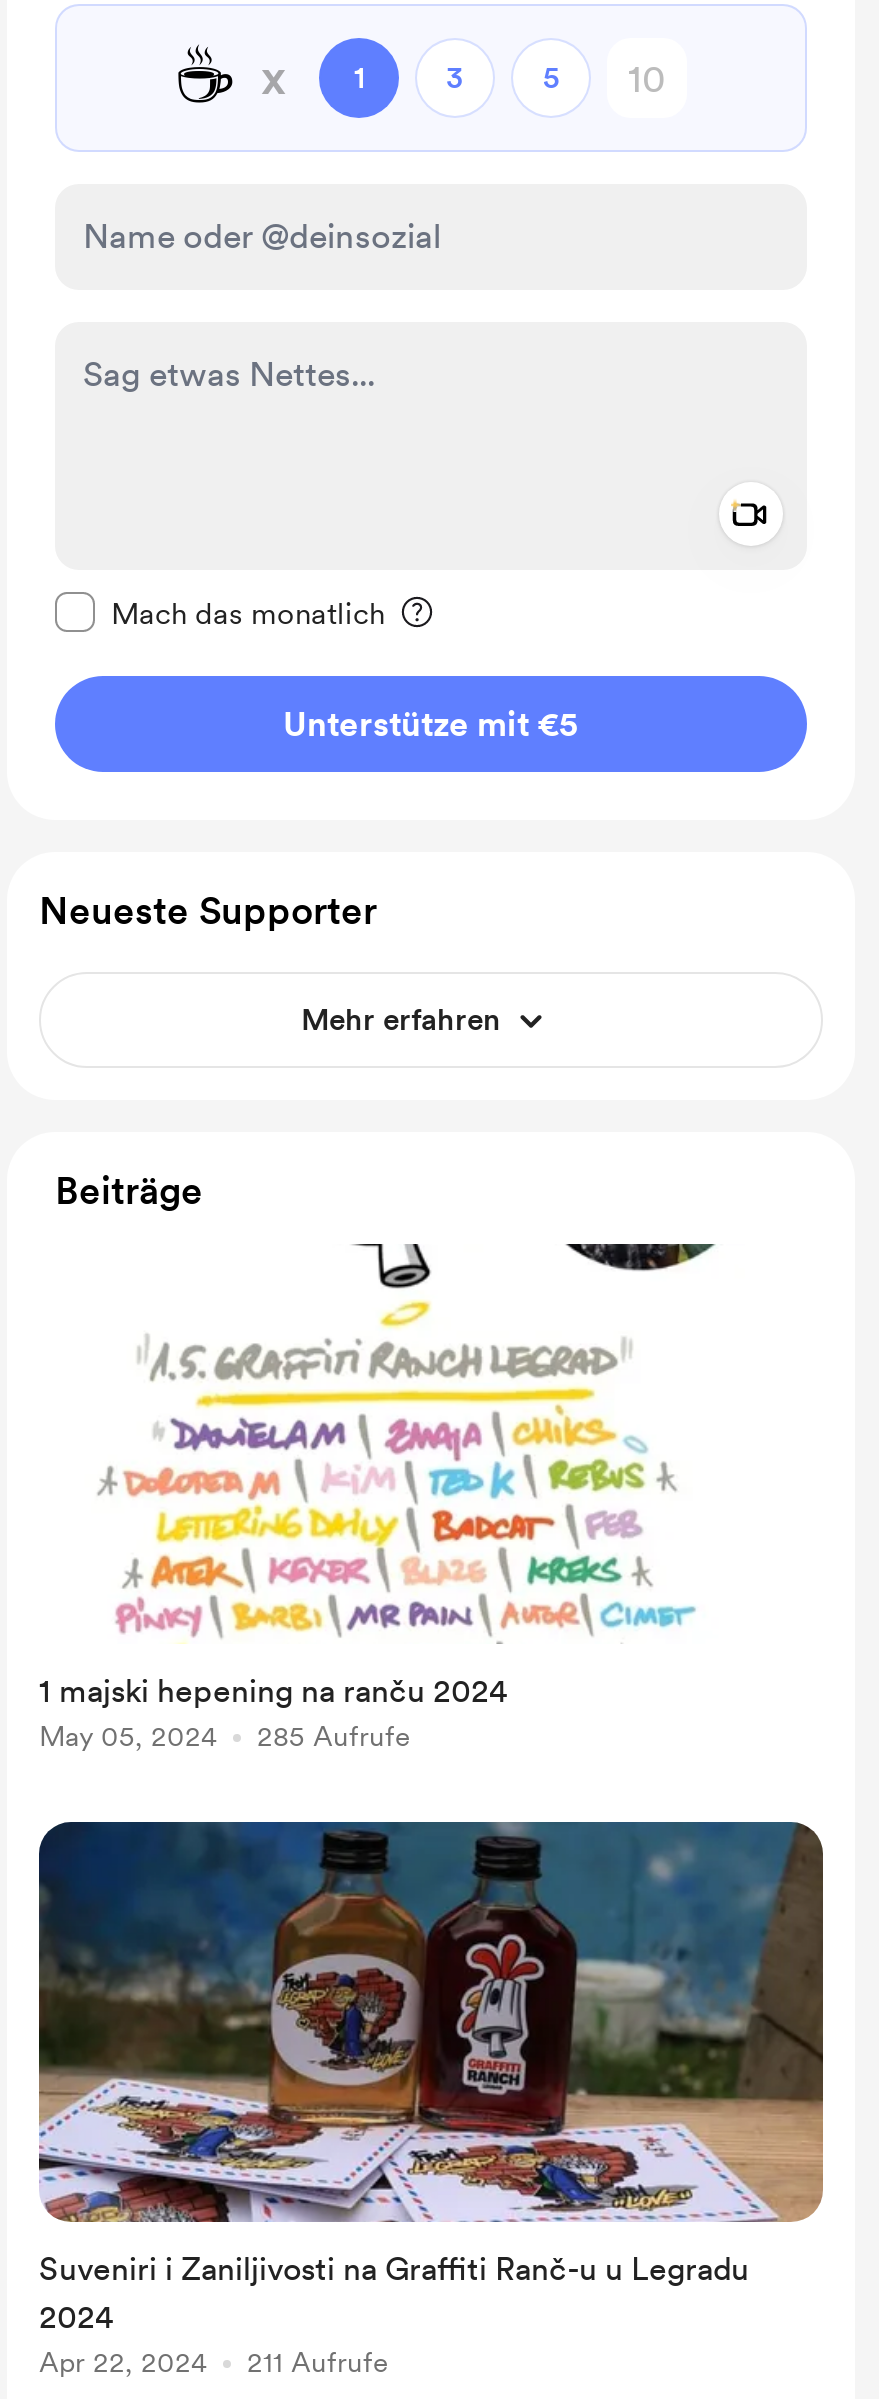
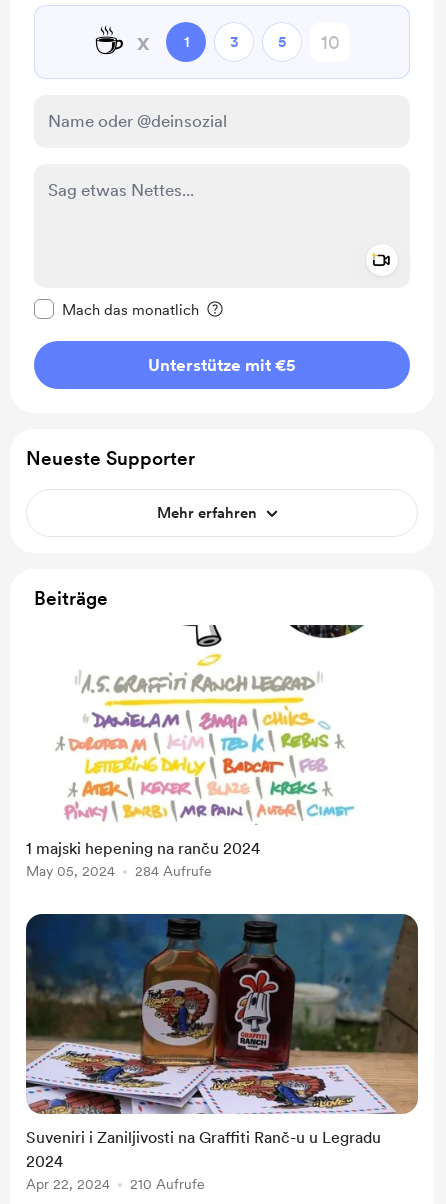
- May 05, 2024 285 Aufrufe
+ May 05, 2024 284 Aufrufe

- Apr 22, 2024 211 Aufrufe
+ Apr 22, 2024 210 Aufrufe
